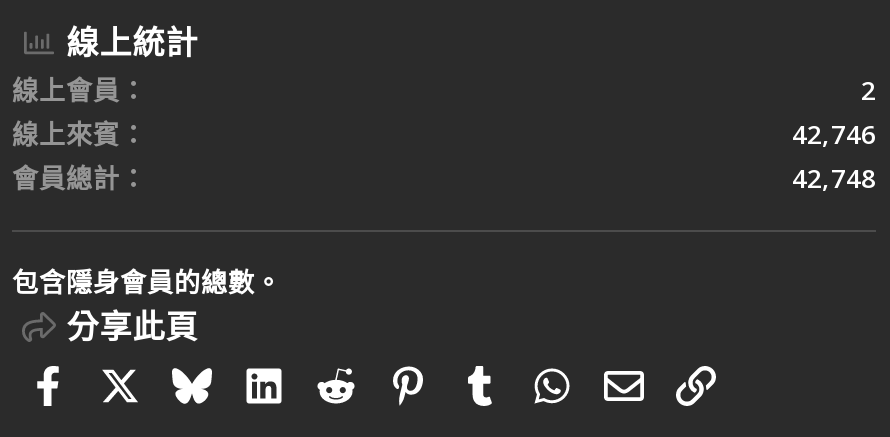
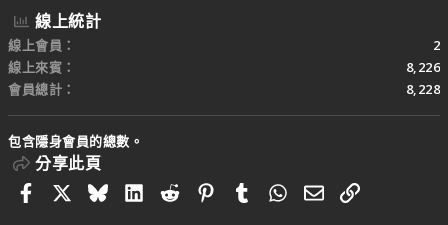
- 42,746
+ 8,226

- 42,748
+ 8,228
